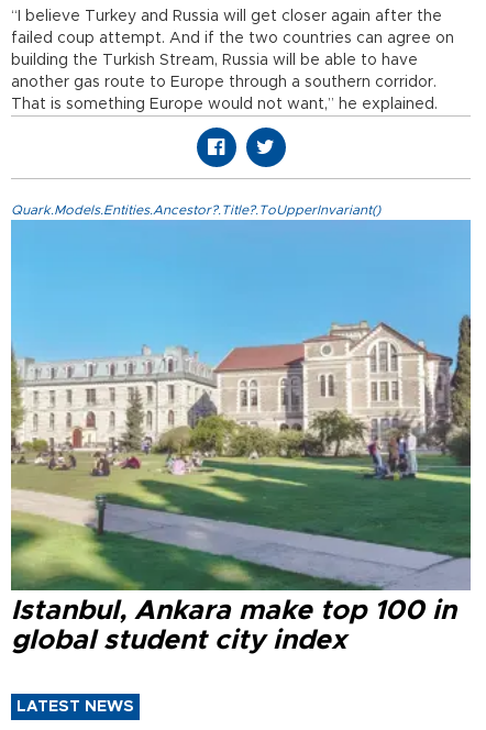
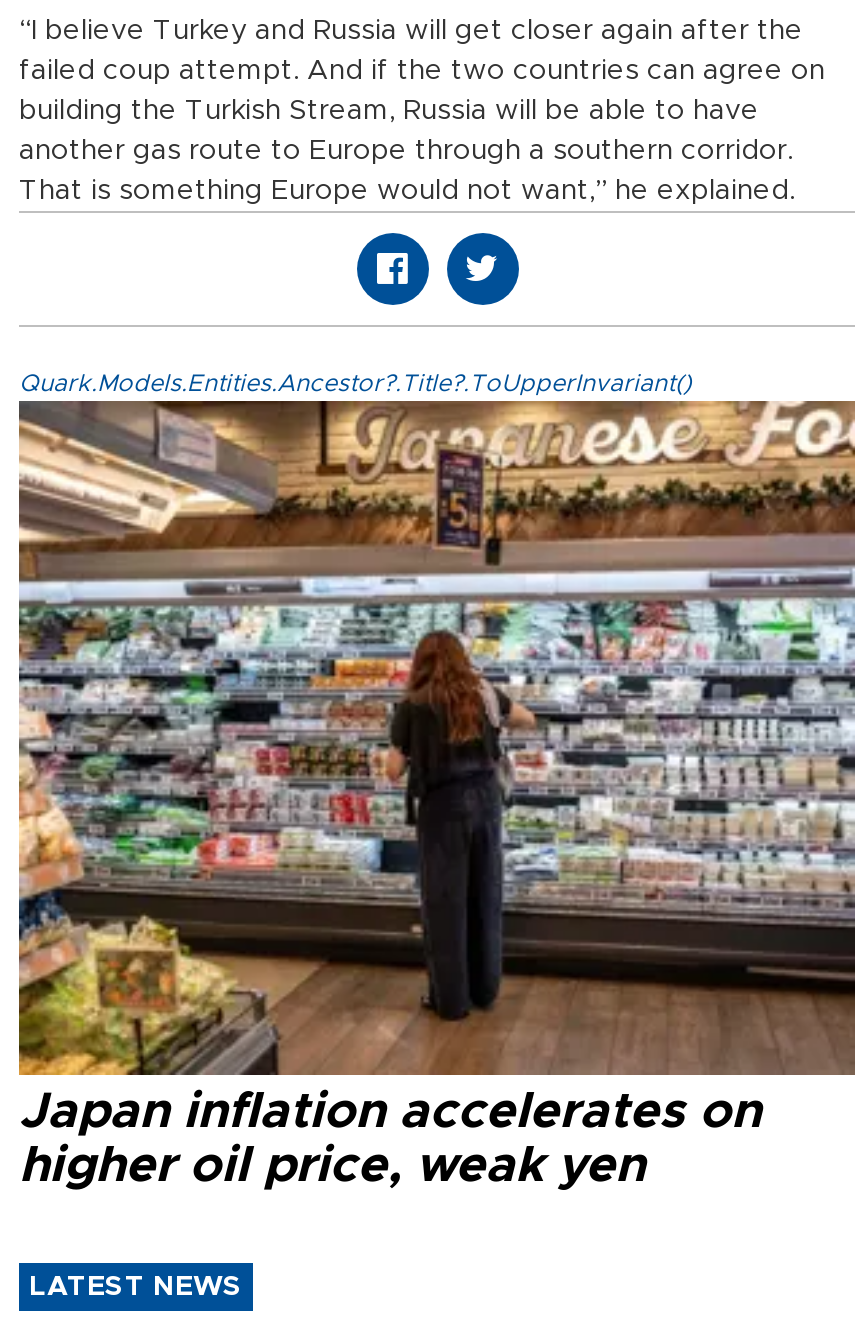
- [image]
- Istanbul, Ankara make top 100 in
- global student city index
+ [image]
+ Japan inflation accelerates on
+ higher oil price, weak yen
